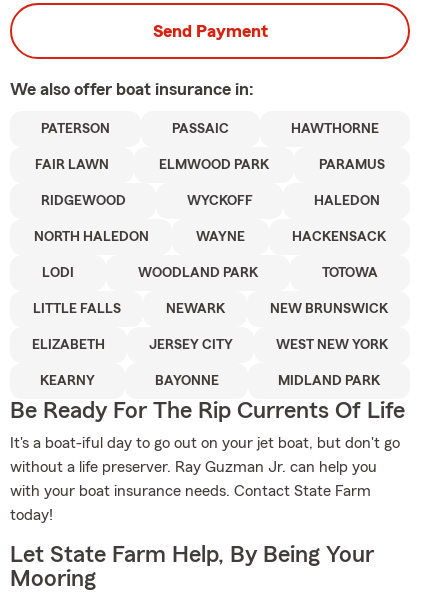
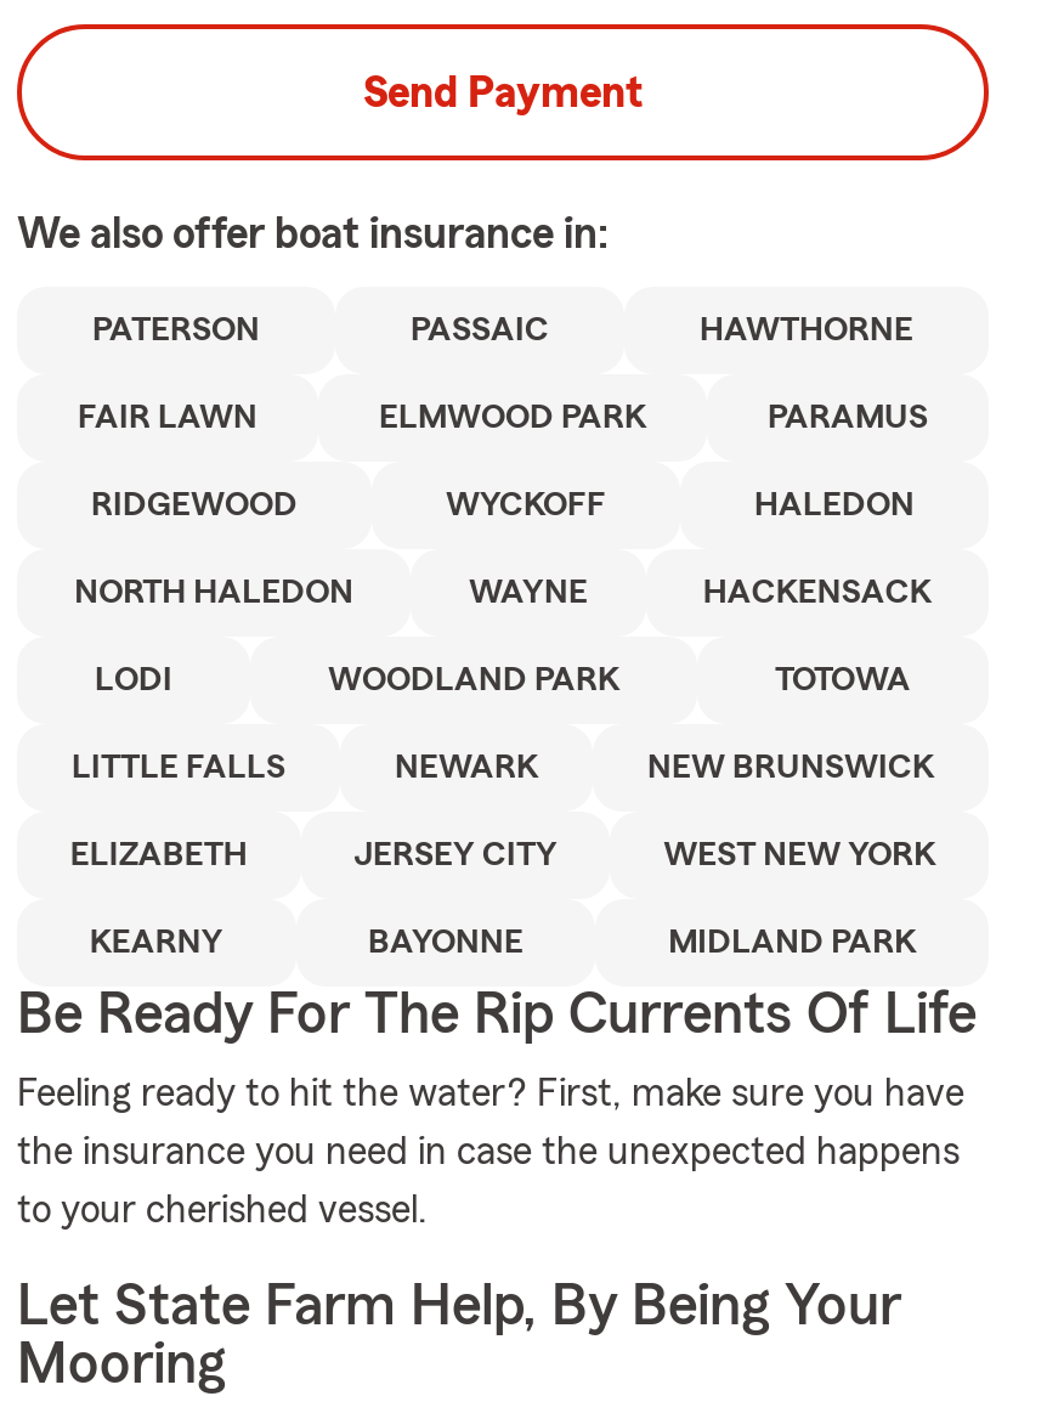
- It's a boat-iful day to go out on your jet boat, but don't go
- without a life preserver. Ray Guzman Jr. can help you
- with your boat insurance needs. Contact State Farm
- today!
+ Feeling ready to hit the water? First, make sure you have
+ the insurance you need in case the unexpected happens
+ to your cherished vessel.
